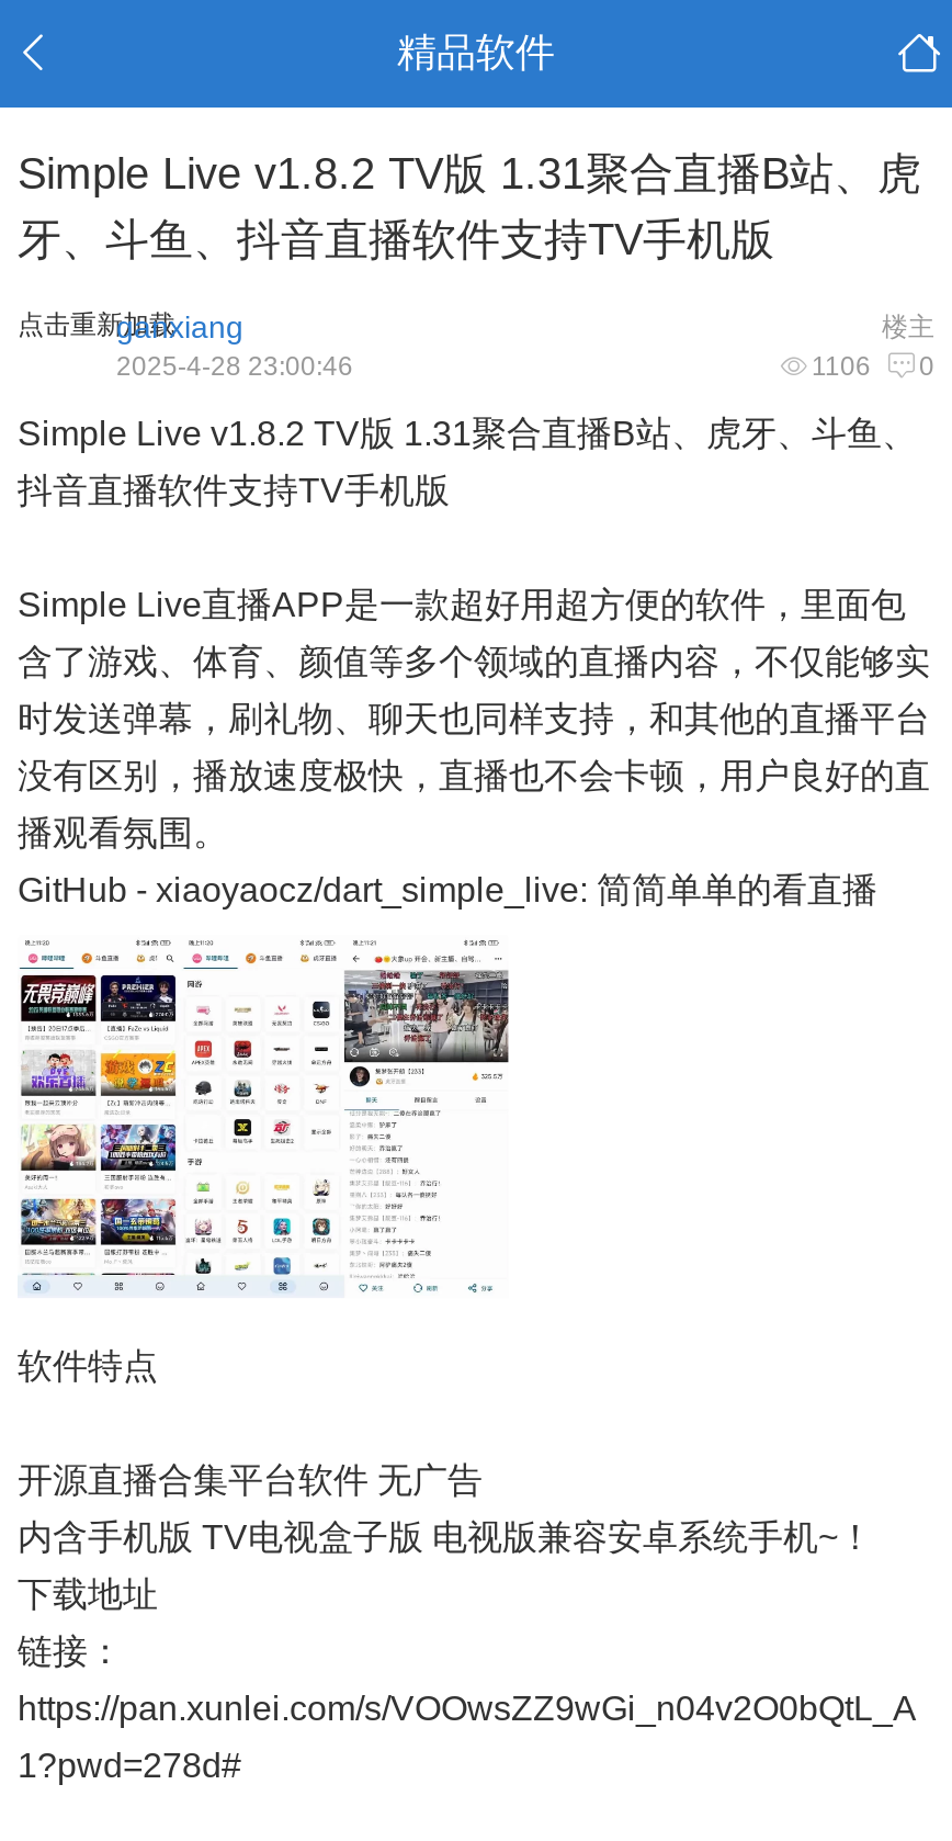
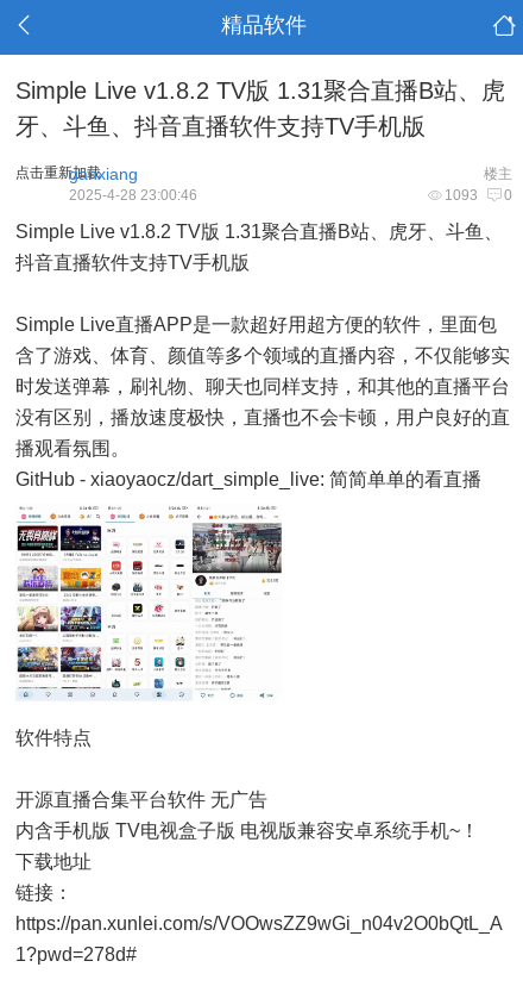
- 1106 0
+ 1093 0
